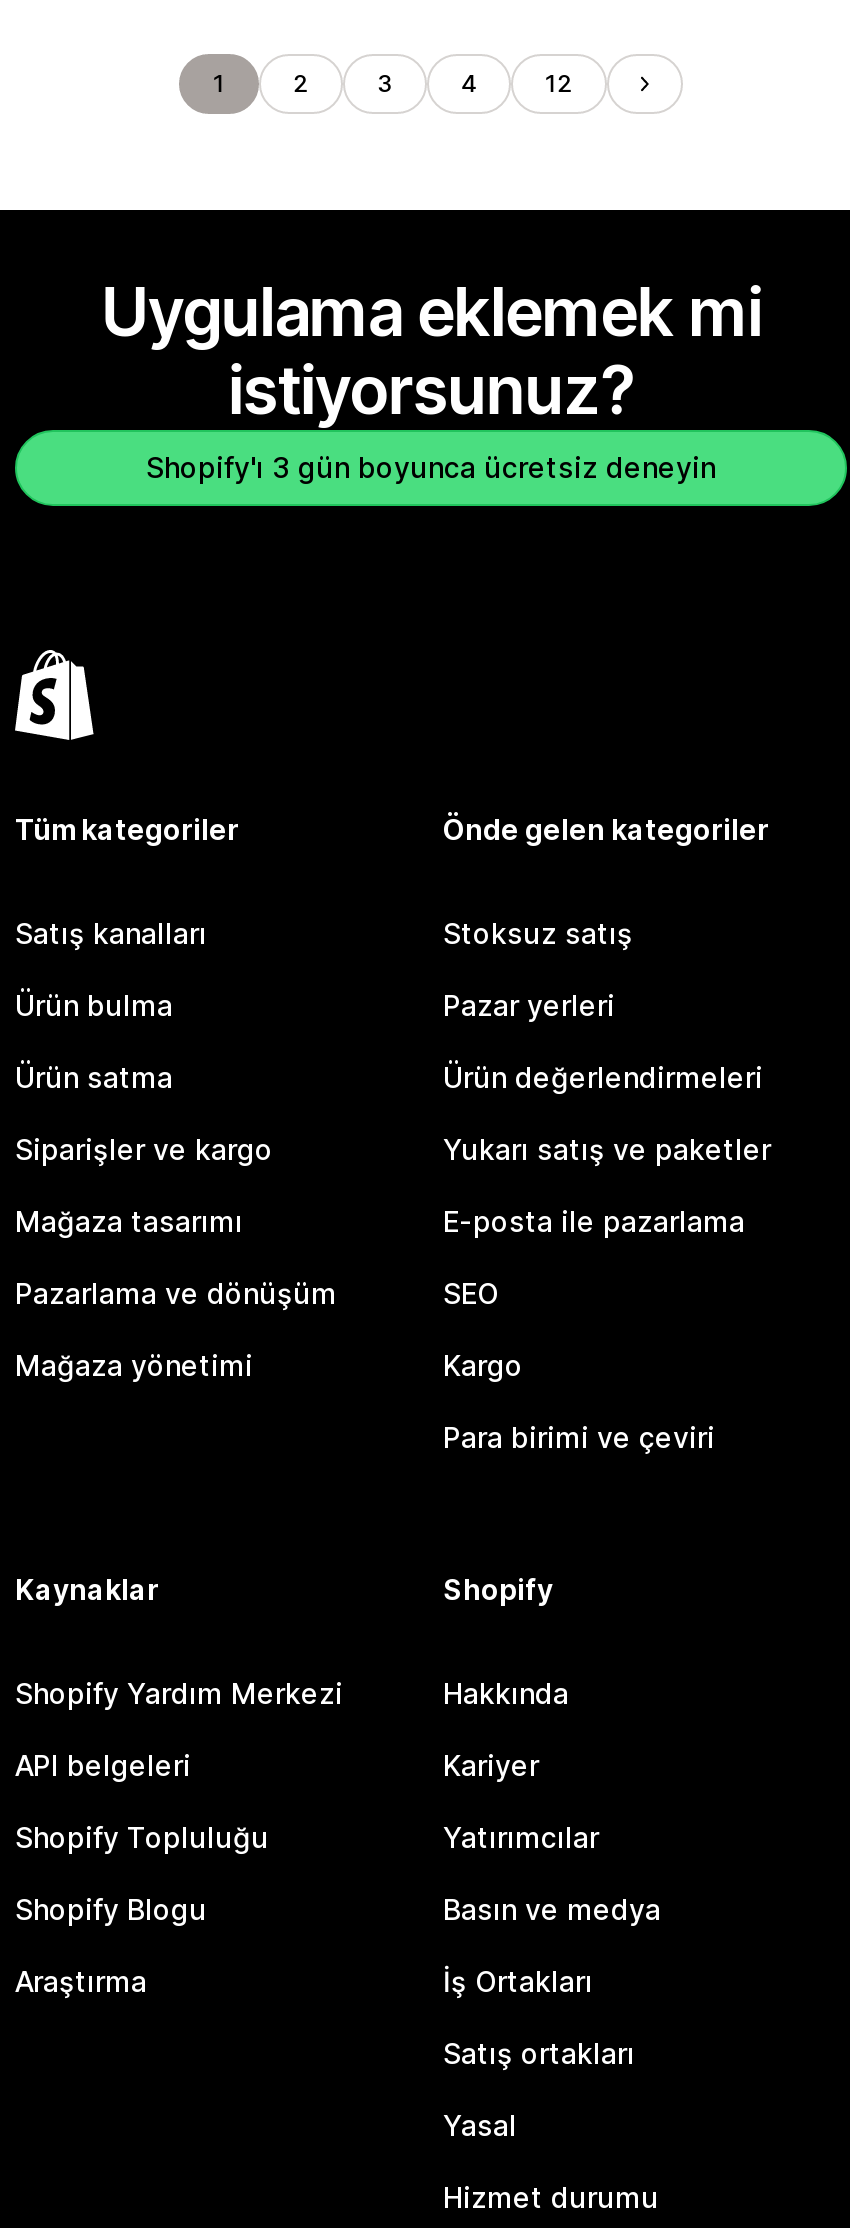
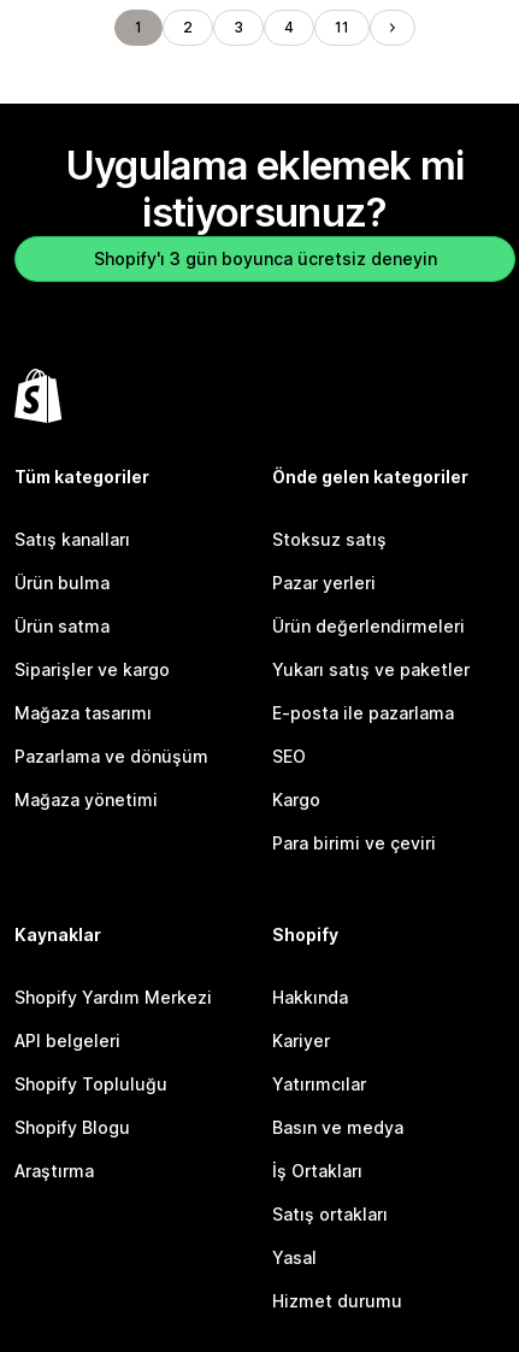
- 12
+ 11
